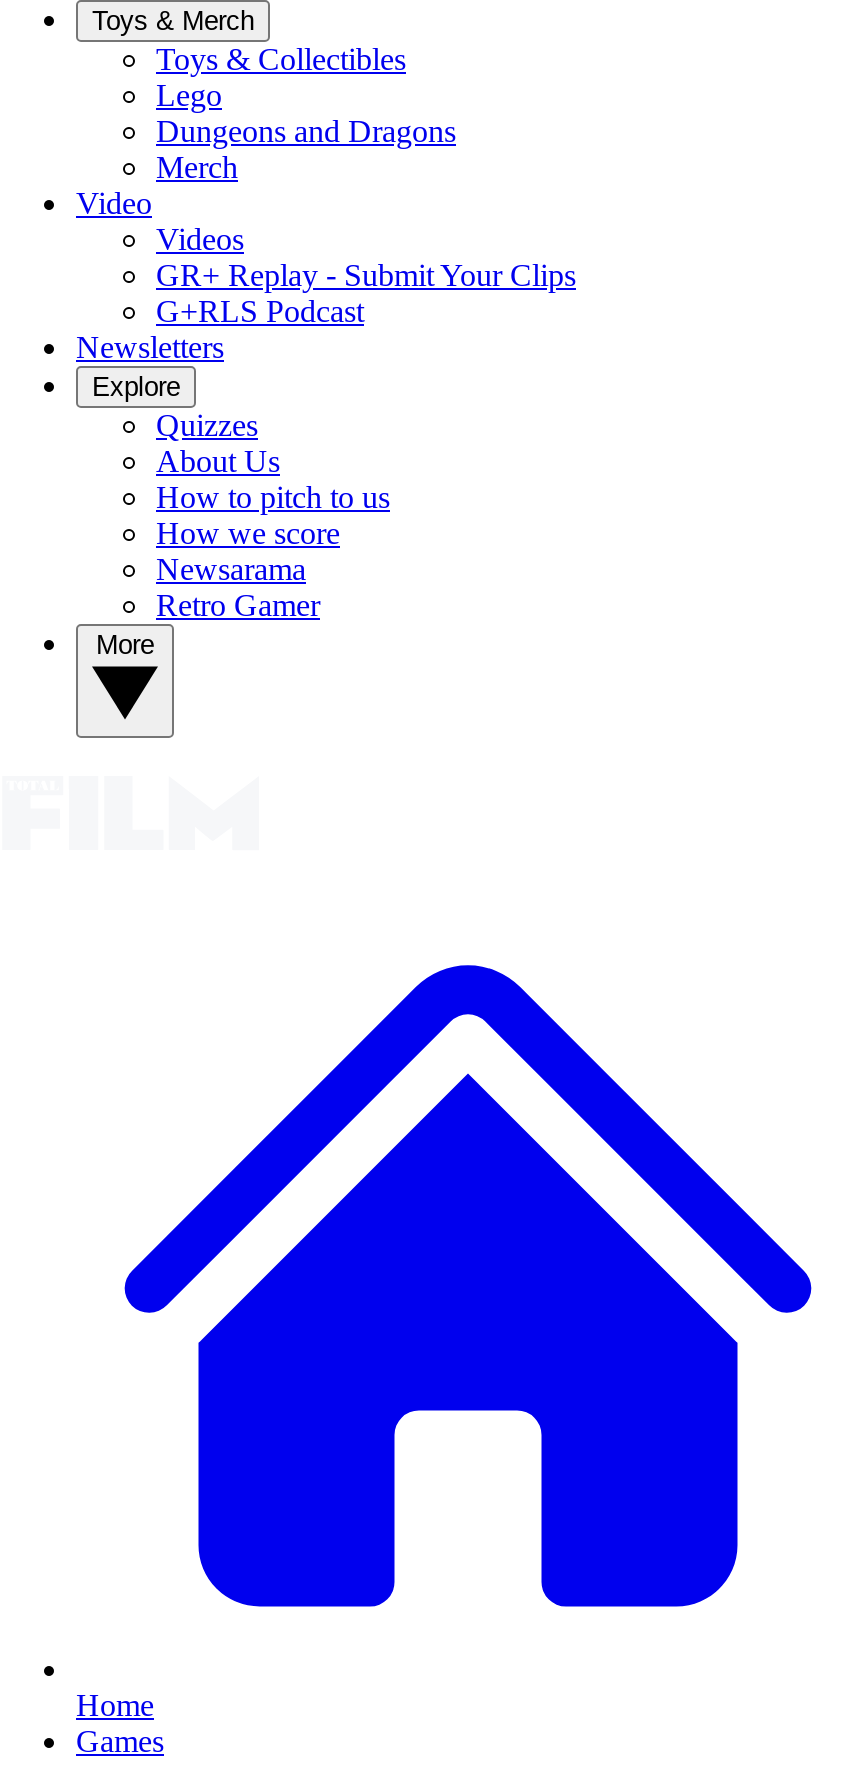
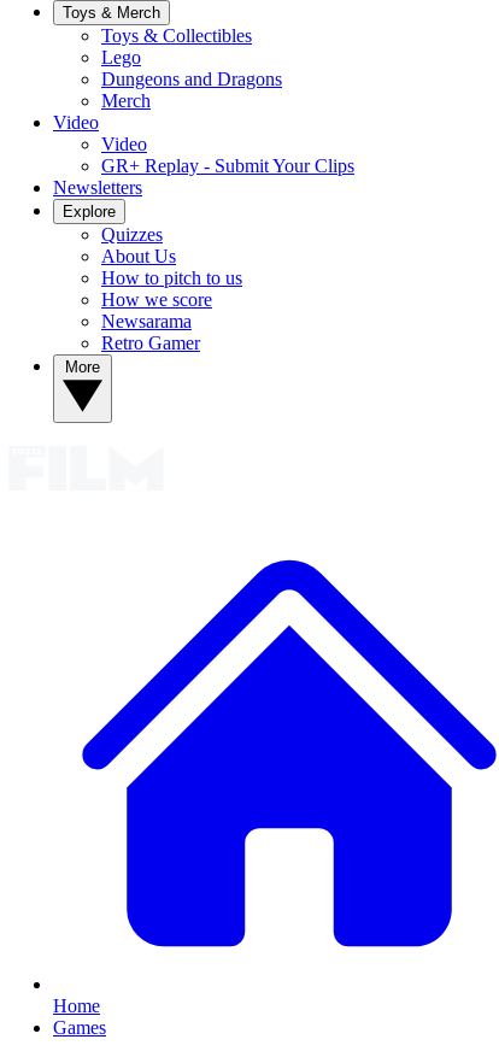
- Videos
+ Video

- G+RLS Podcast
